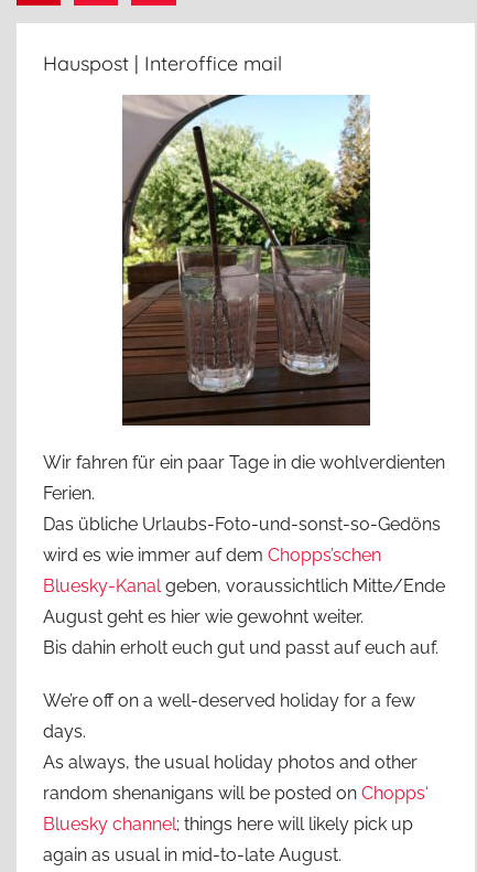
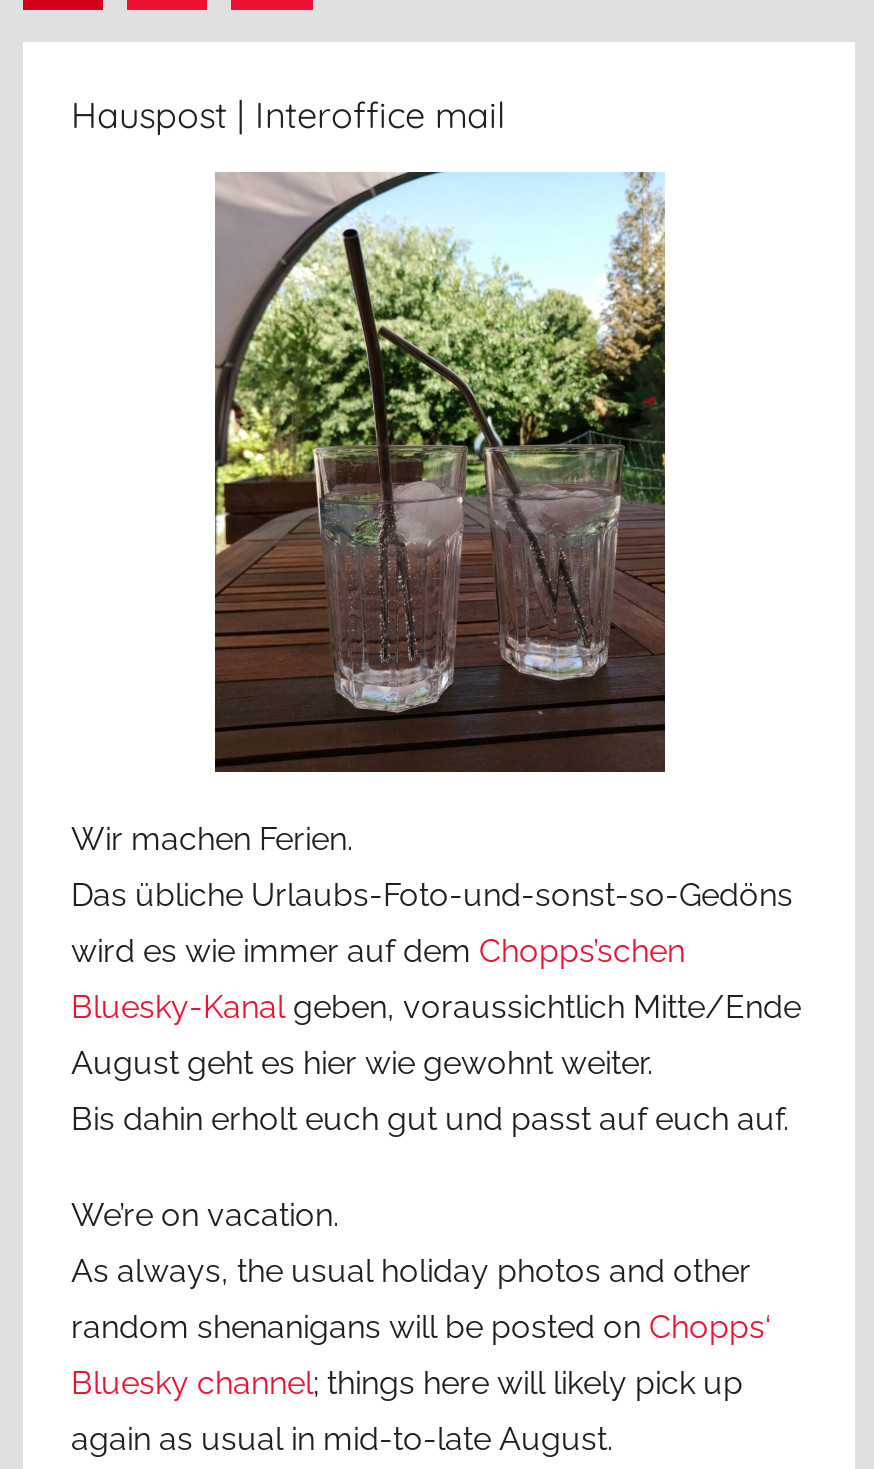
- Wir fahren für ein paar Tage in die wohlverdienten
- Ferien.
+ Wir machen Ferien.

- We’re off on a well-deserved holiday for a few
- days.
+ We’re on vacation.
